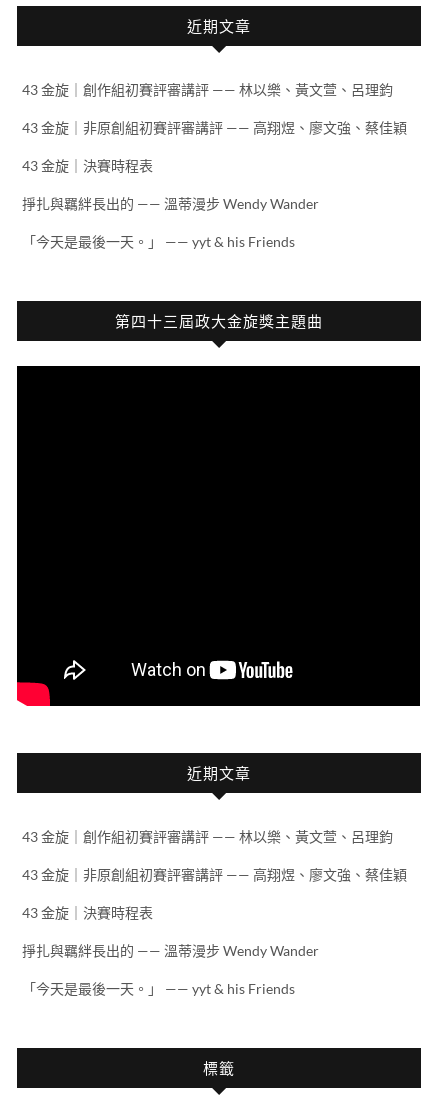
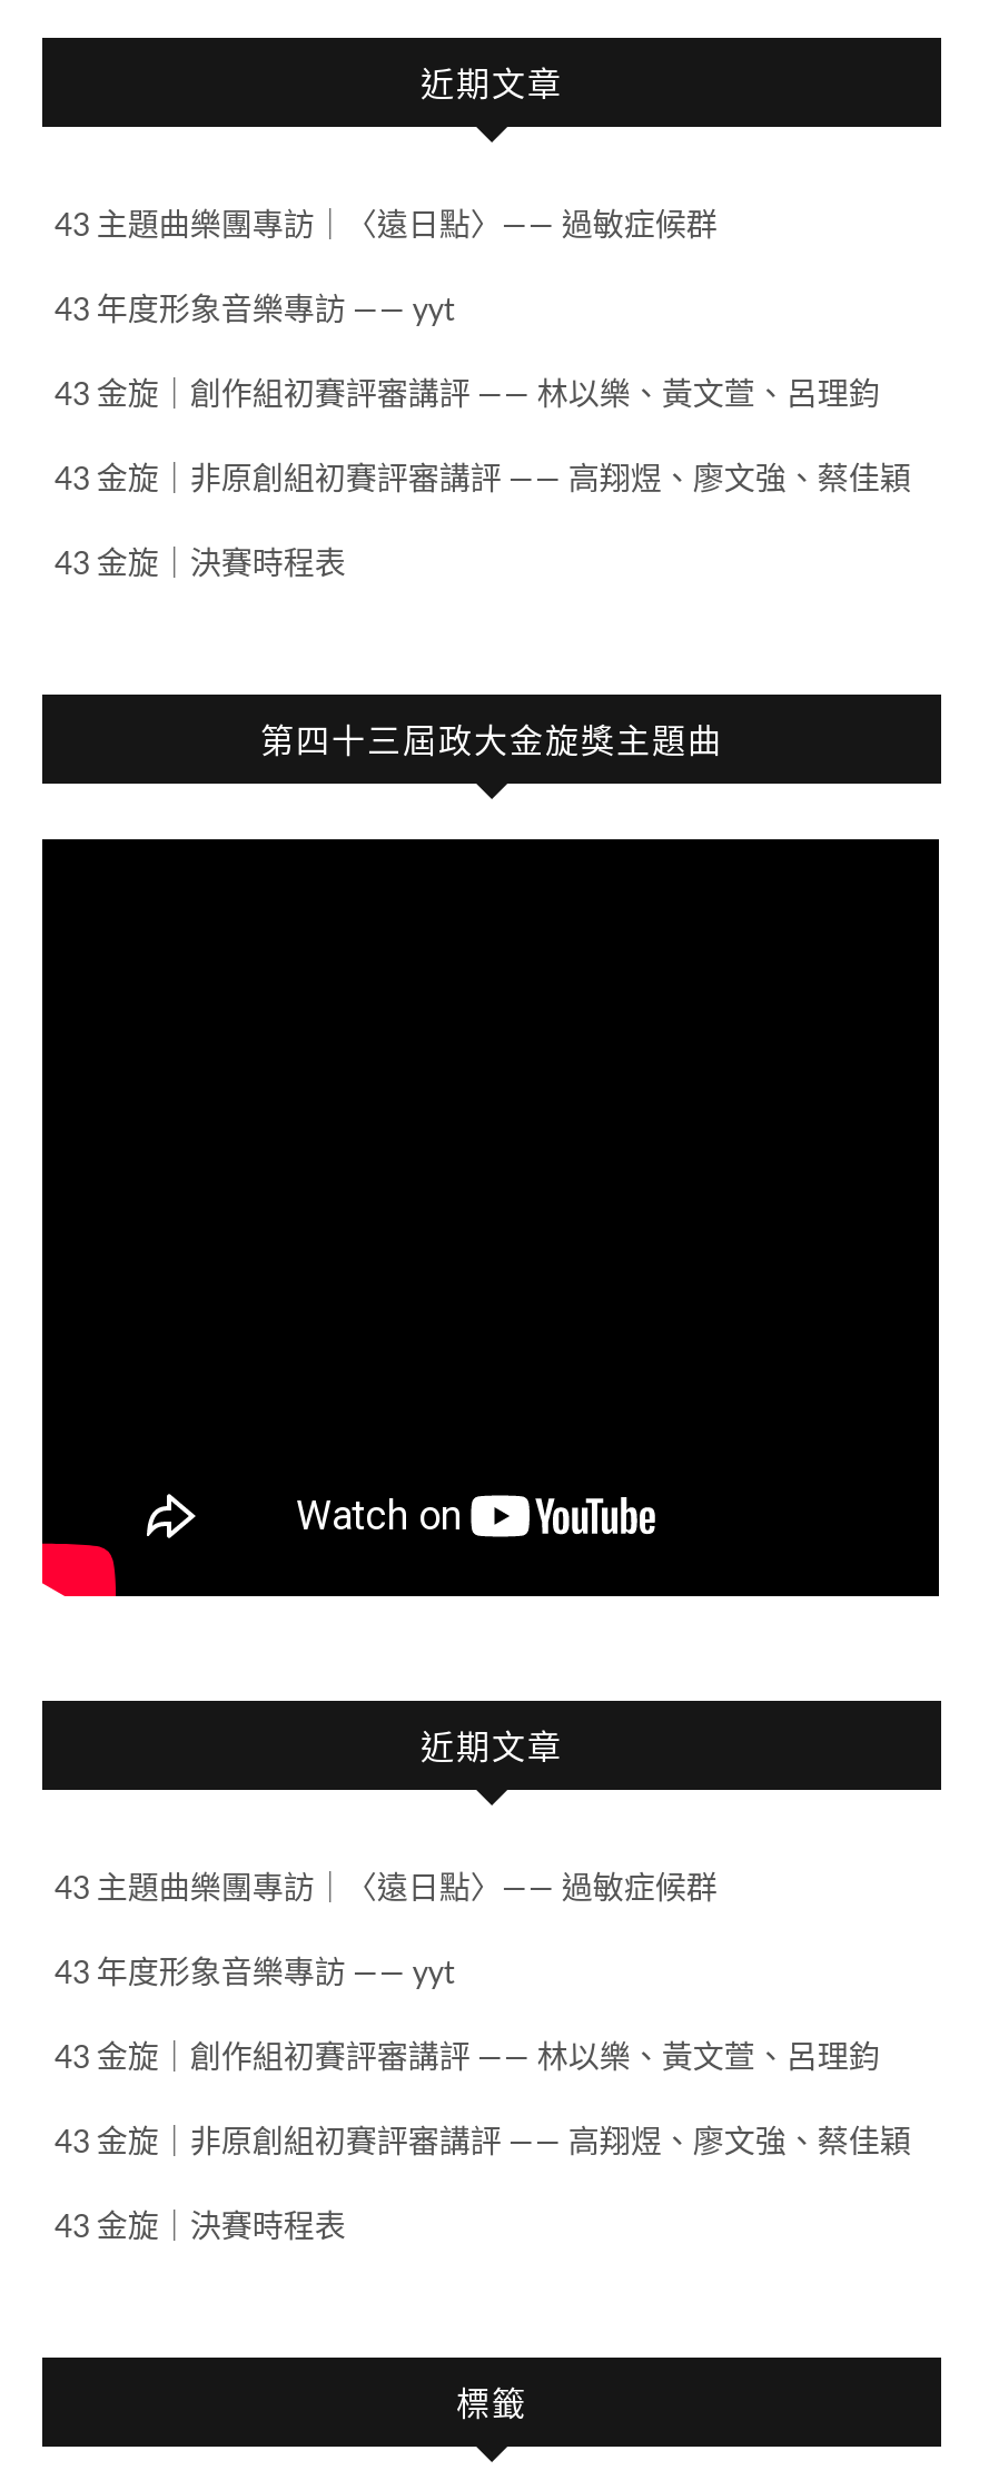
+ 43 主題曲樂團專訪｜〈遠日點〉—— 過敏症候群
+ 43 年度形象音樂專訪 —— yyt

moved down: 43 金旋｜創作組初賽評審講評 —— 林以樂、黃文萱、呂理鈞 | 43 金旋｜非原創組初賽評審講評 —— 高翔煜、廖文強、蔡佳穎 | 43 金旋｜決賽時程表

- 掙扎與羈絆長出的 —— 溫蒂漫步 Wendy Wander
- 「今天是最後一天。」 —— yyt & his Friends

+ 43 主題曲樂團專訪｜〈遠日點〉—— 過敏症候群
+ 43 年度形象音樂專訪 —— yyt

moved down: 43 金旋｜創作組初賽評審講評 —— 林以樂、黃文萱、呂理鈞 | 43 金旋｜非原創組初賽評審講評 —— 高翔煜、廖文強、蔡佳穎 | 43 金旋｜決賽時程表

- 掙扎與羈絆長出的 —— 溫蒂漫步 Wendy Wander
- 「今天是最後一天。」 —— yyt & his Friends
